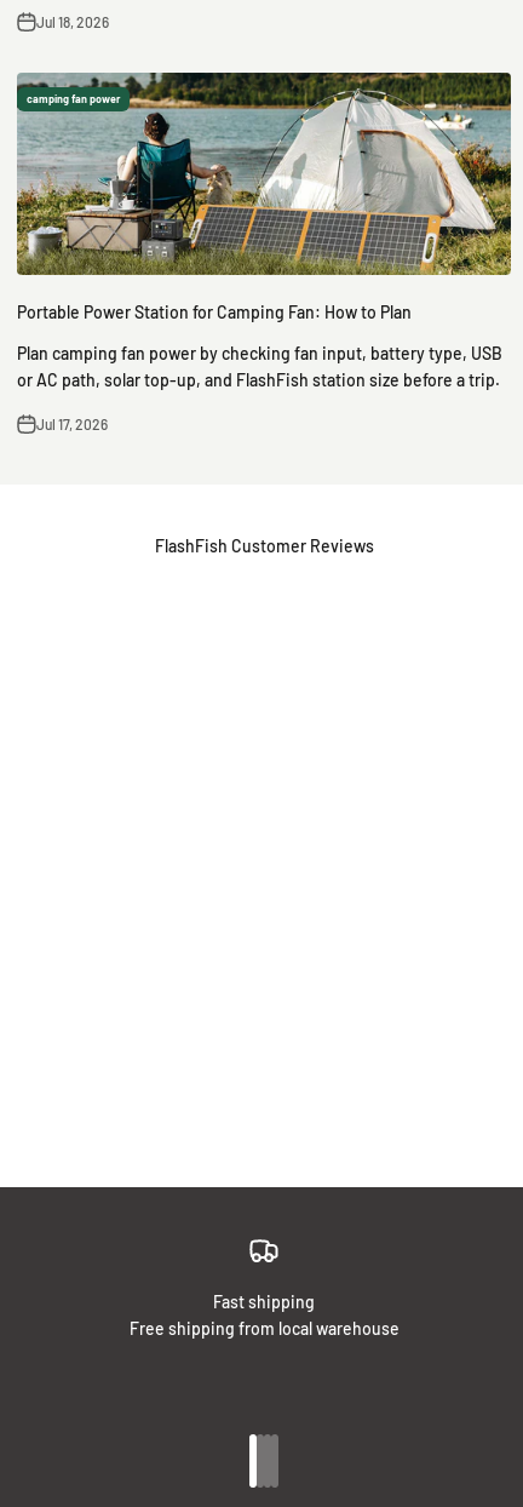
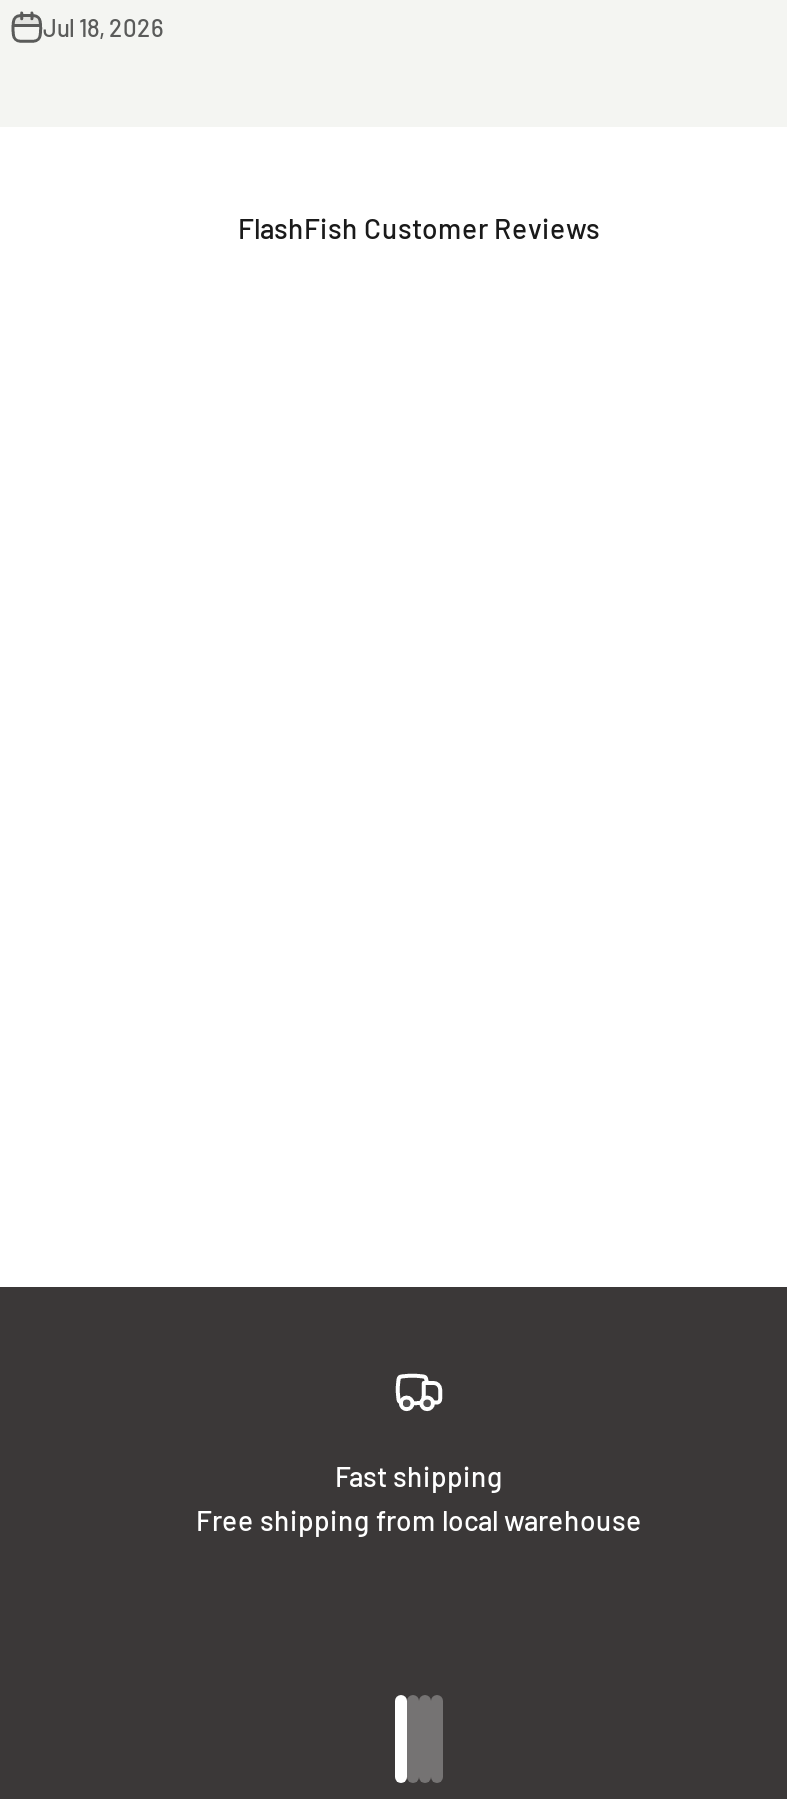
- [image]
- camping fan power

- Portable Power Station for Camping Fan: How to Plan
- Plan camping fan power by checking fan input, battery type, USB
- or AC path, solar top-up, and FlashFish station size before a trip.
- Jul 17, 2026
